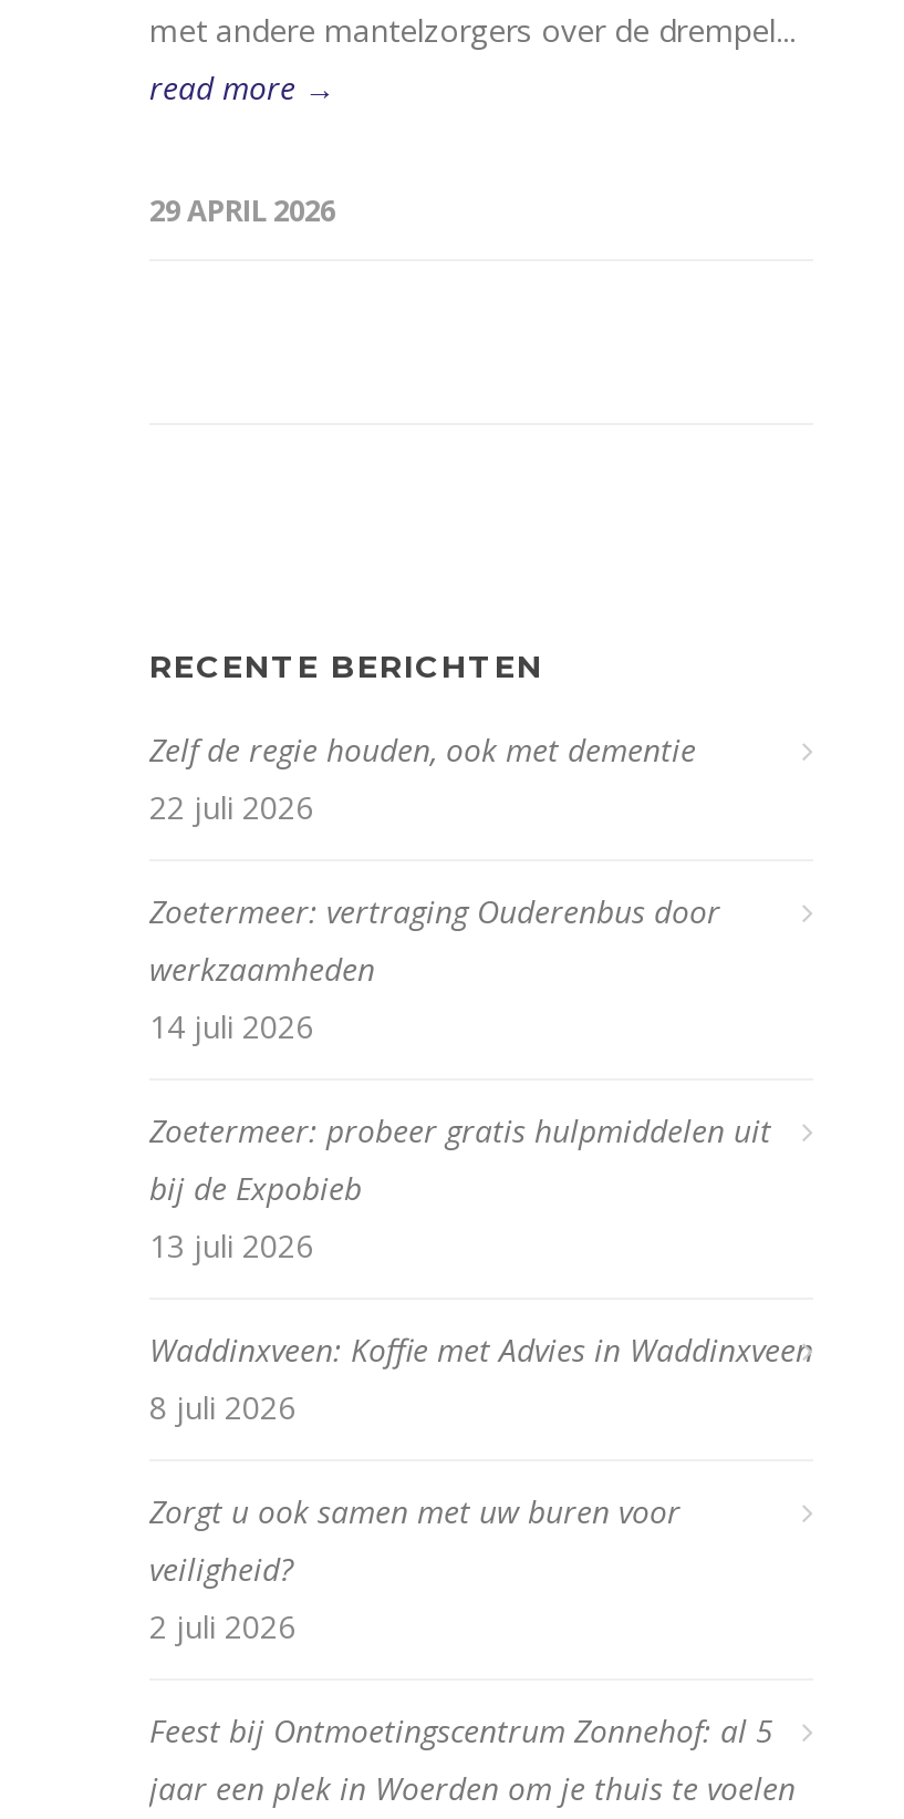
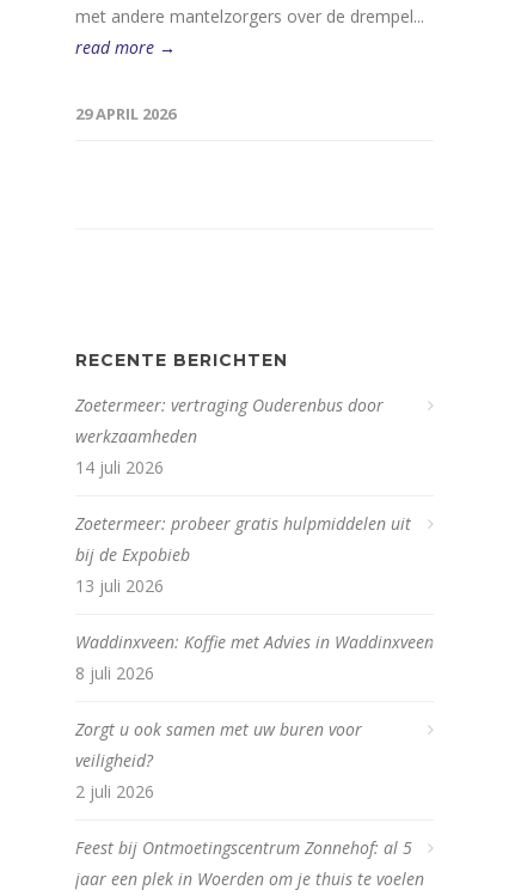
- Zelf de regie houden, ook met dementie
- 22 juli 2026
